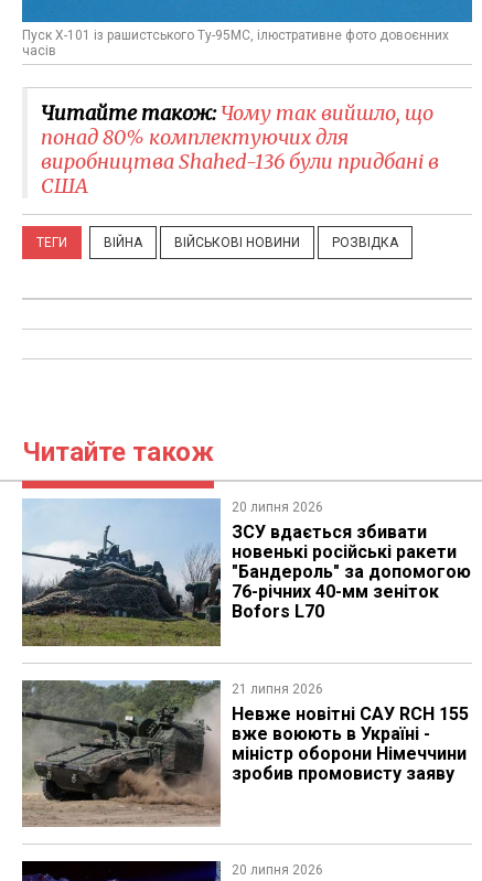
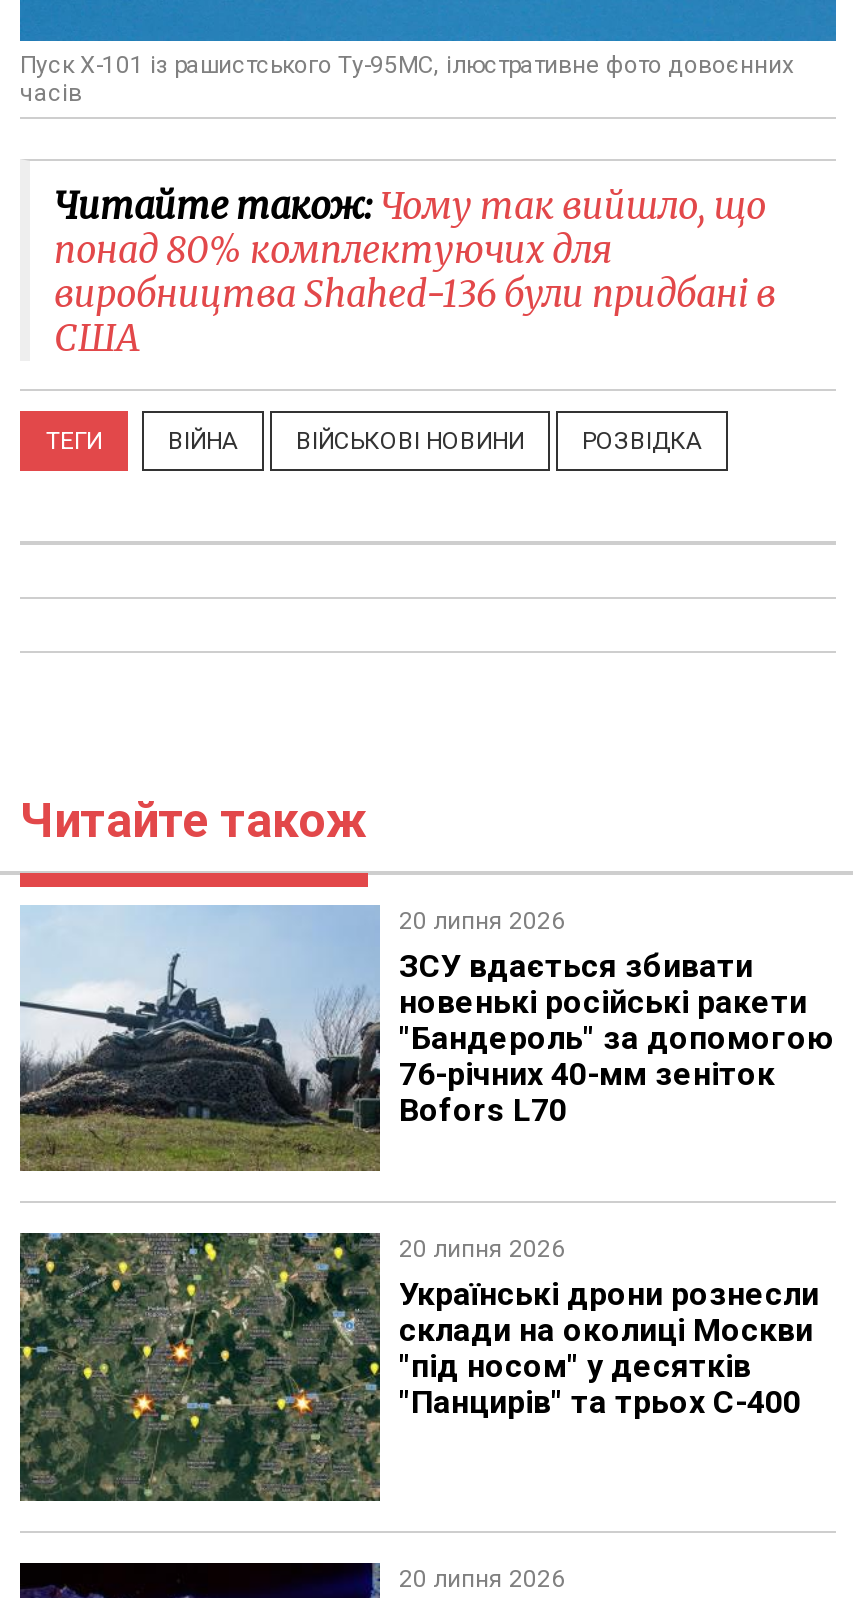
- [image]
- 21 липня 2026
- Невже новітні САУ RCH 155
- вже воюють в Україні -
- міністр оборони Німеччини
- зробив промовисту заяву
+ [image]
+ 20 липня 2026
+ Українські дрони рознесли
+ склади на околиці Москви
+ "під носом" у десятків
+ "Панцирів" та трьох С-400
